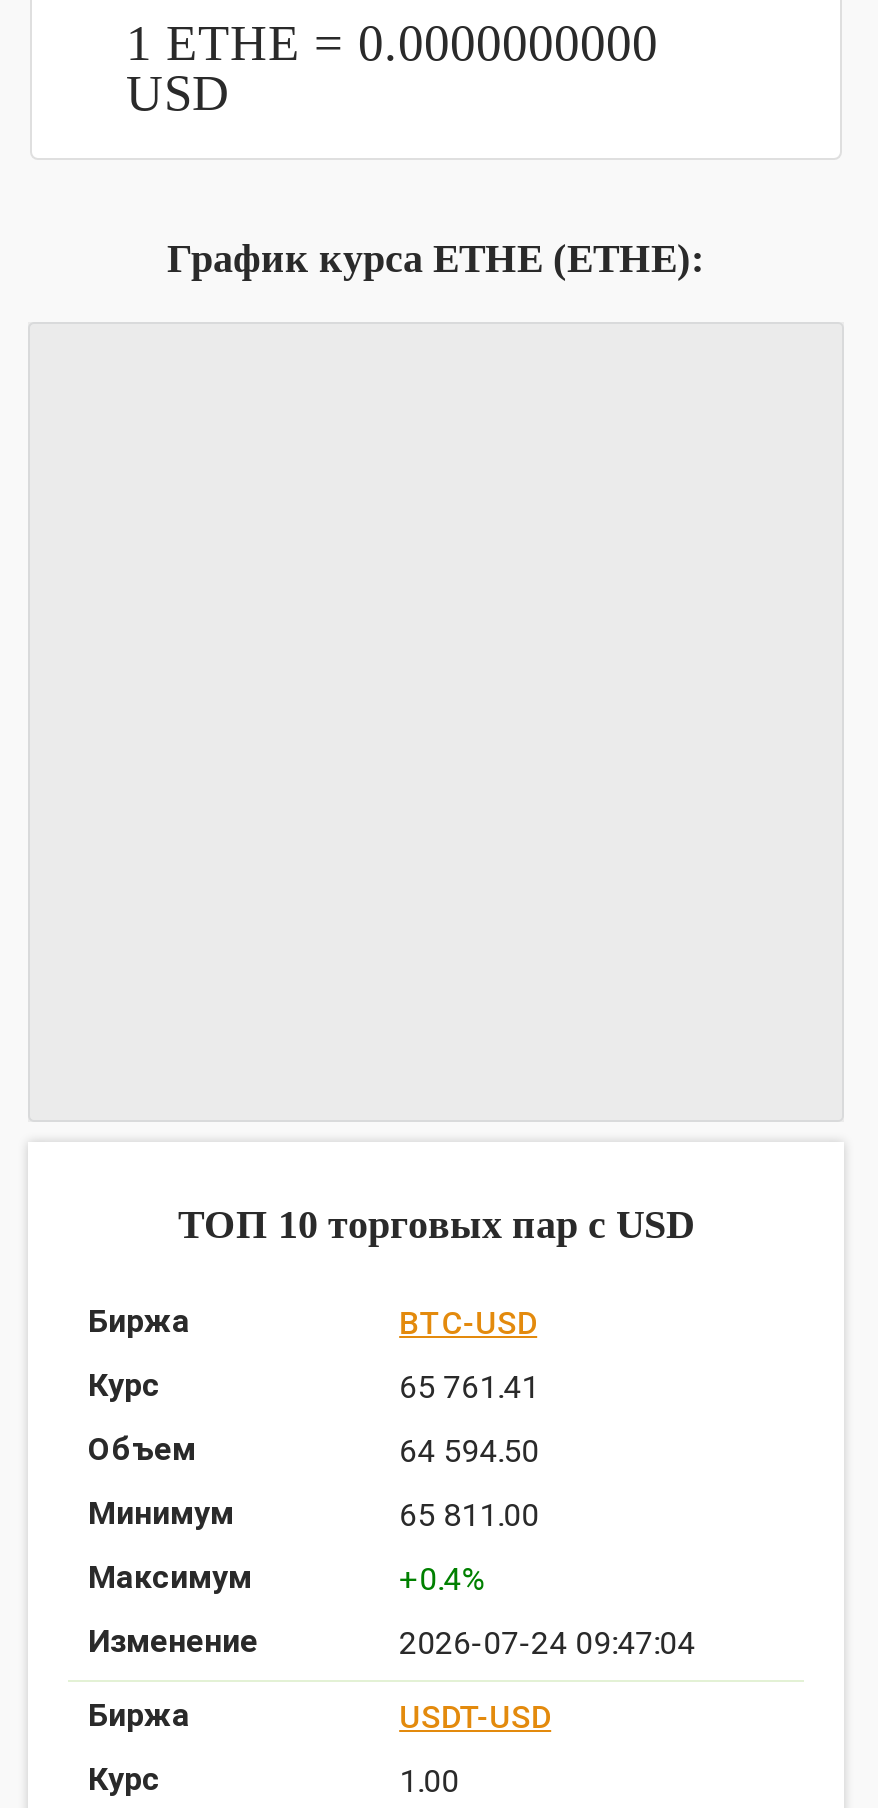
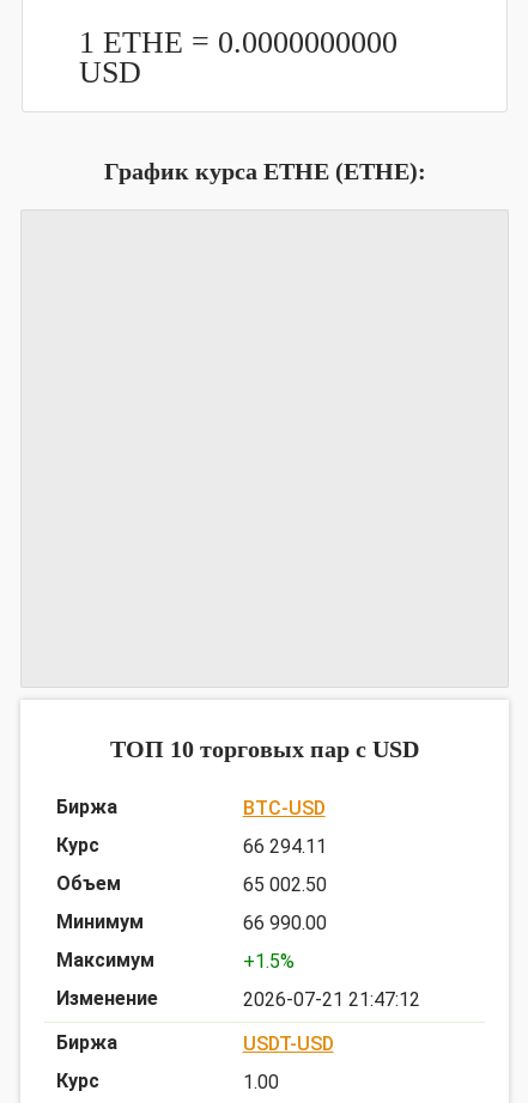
- 65 761.41
+ 66 294.11

- 64 594.50
+ 65 002.50

- 65 811.00
+ 66 990.00

- +0.4%
+ +1.5%

- 2026-07-24 09:47:04
+ 2026-07-21 21:47:12
